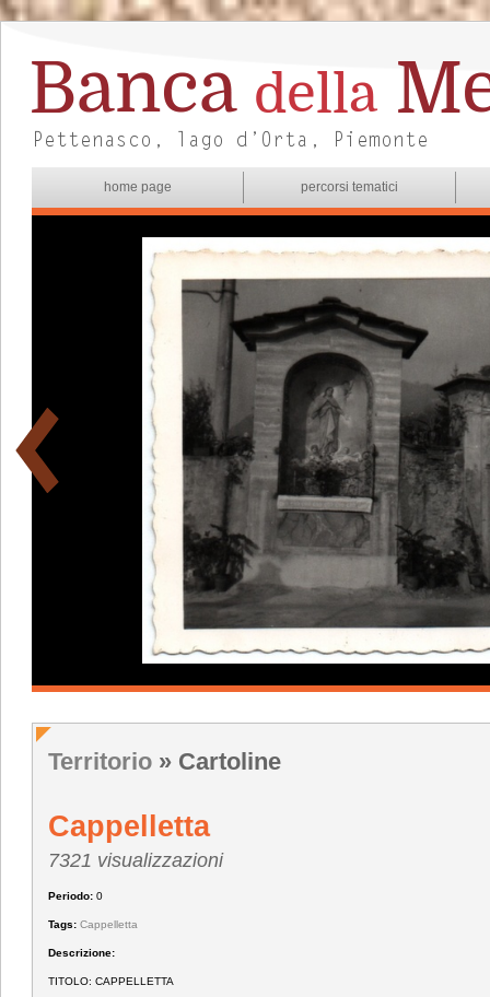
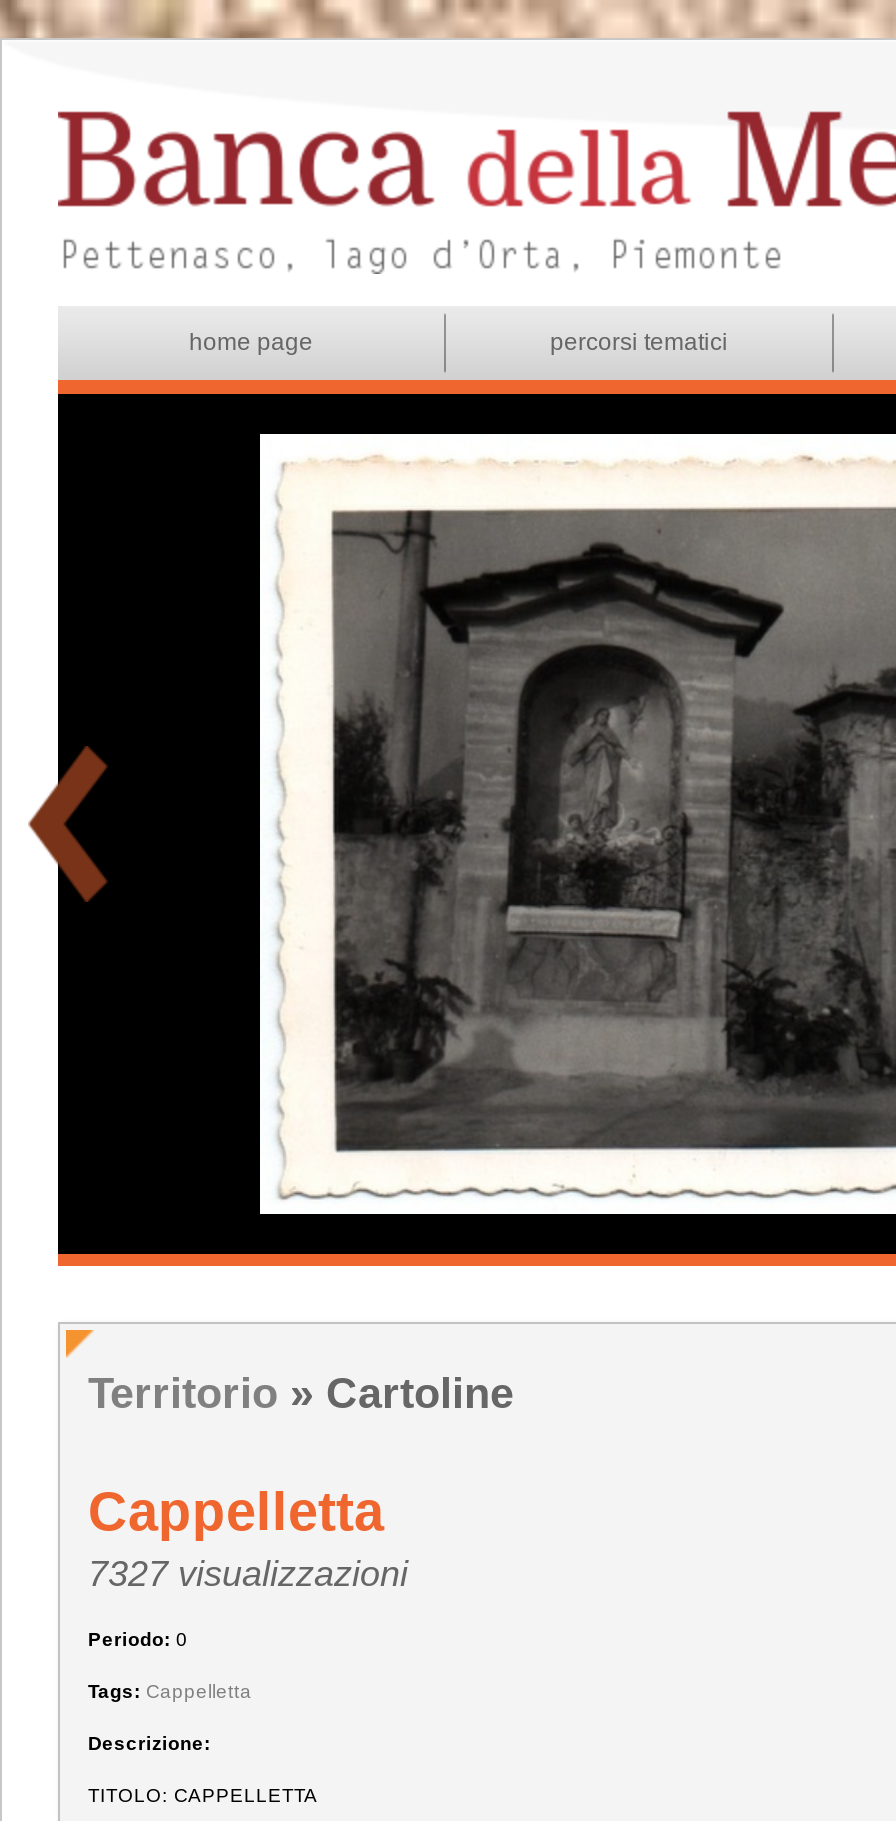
- 7321 visualizzazioni
+ 7327 visualizzazioni
